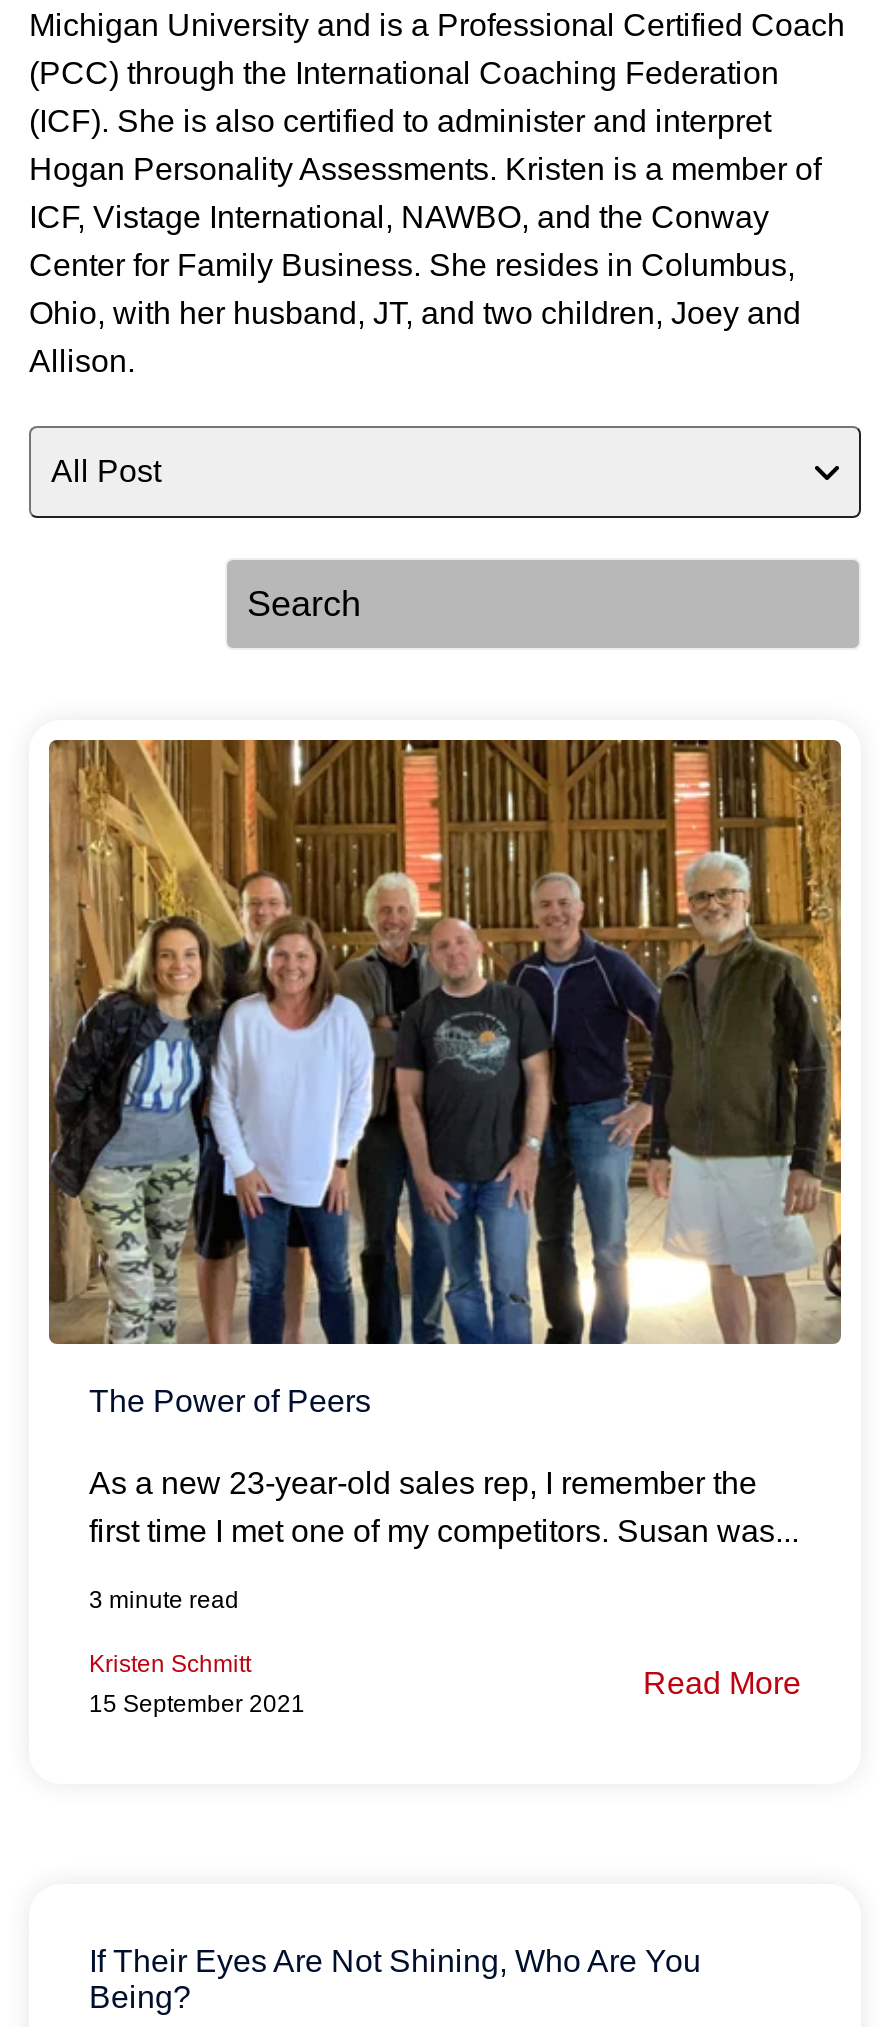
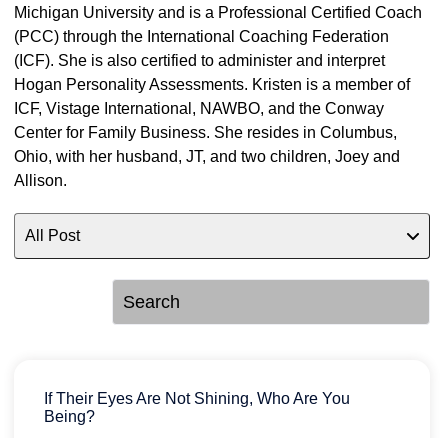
- [image]
- The Power of Peers
- As a new 23-year-old sales rep, I remember the
- first time I met one of my competitors. Susan was...
- 3 minute read
- Kristen Schmitt
- 15 September 2021

- Read More
